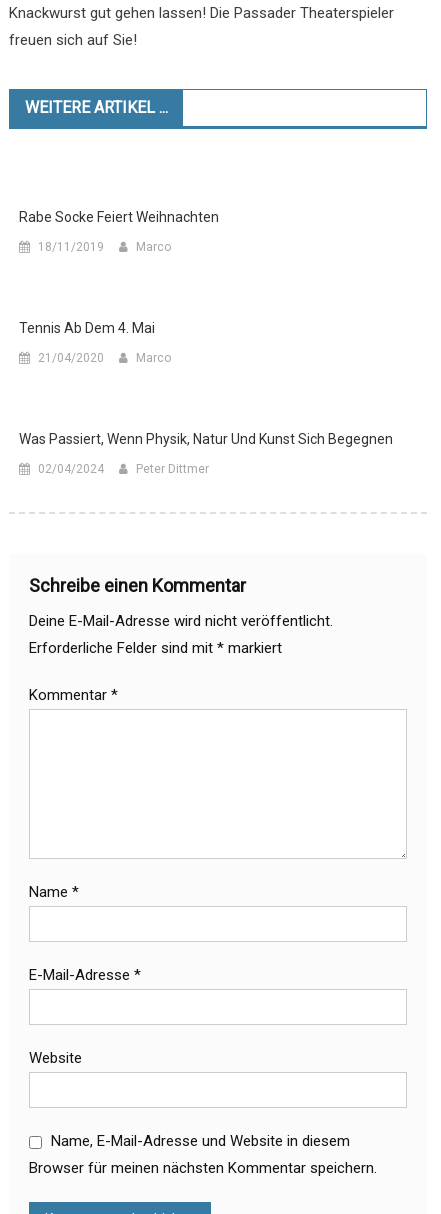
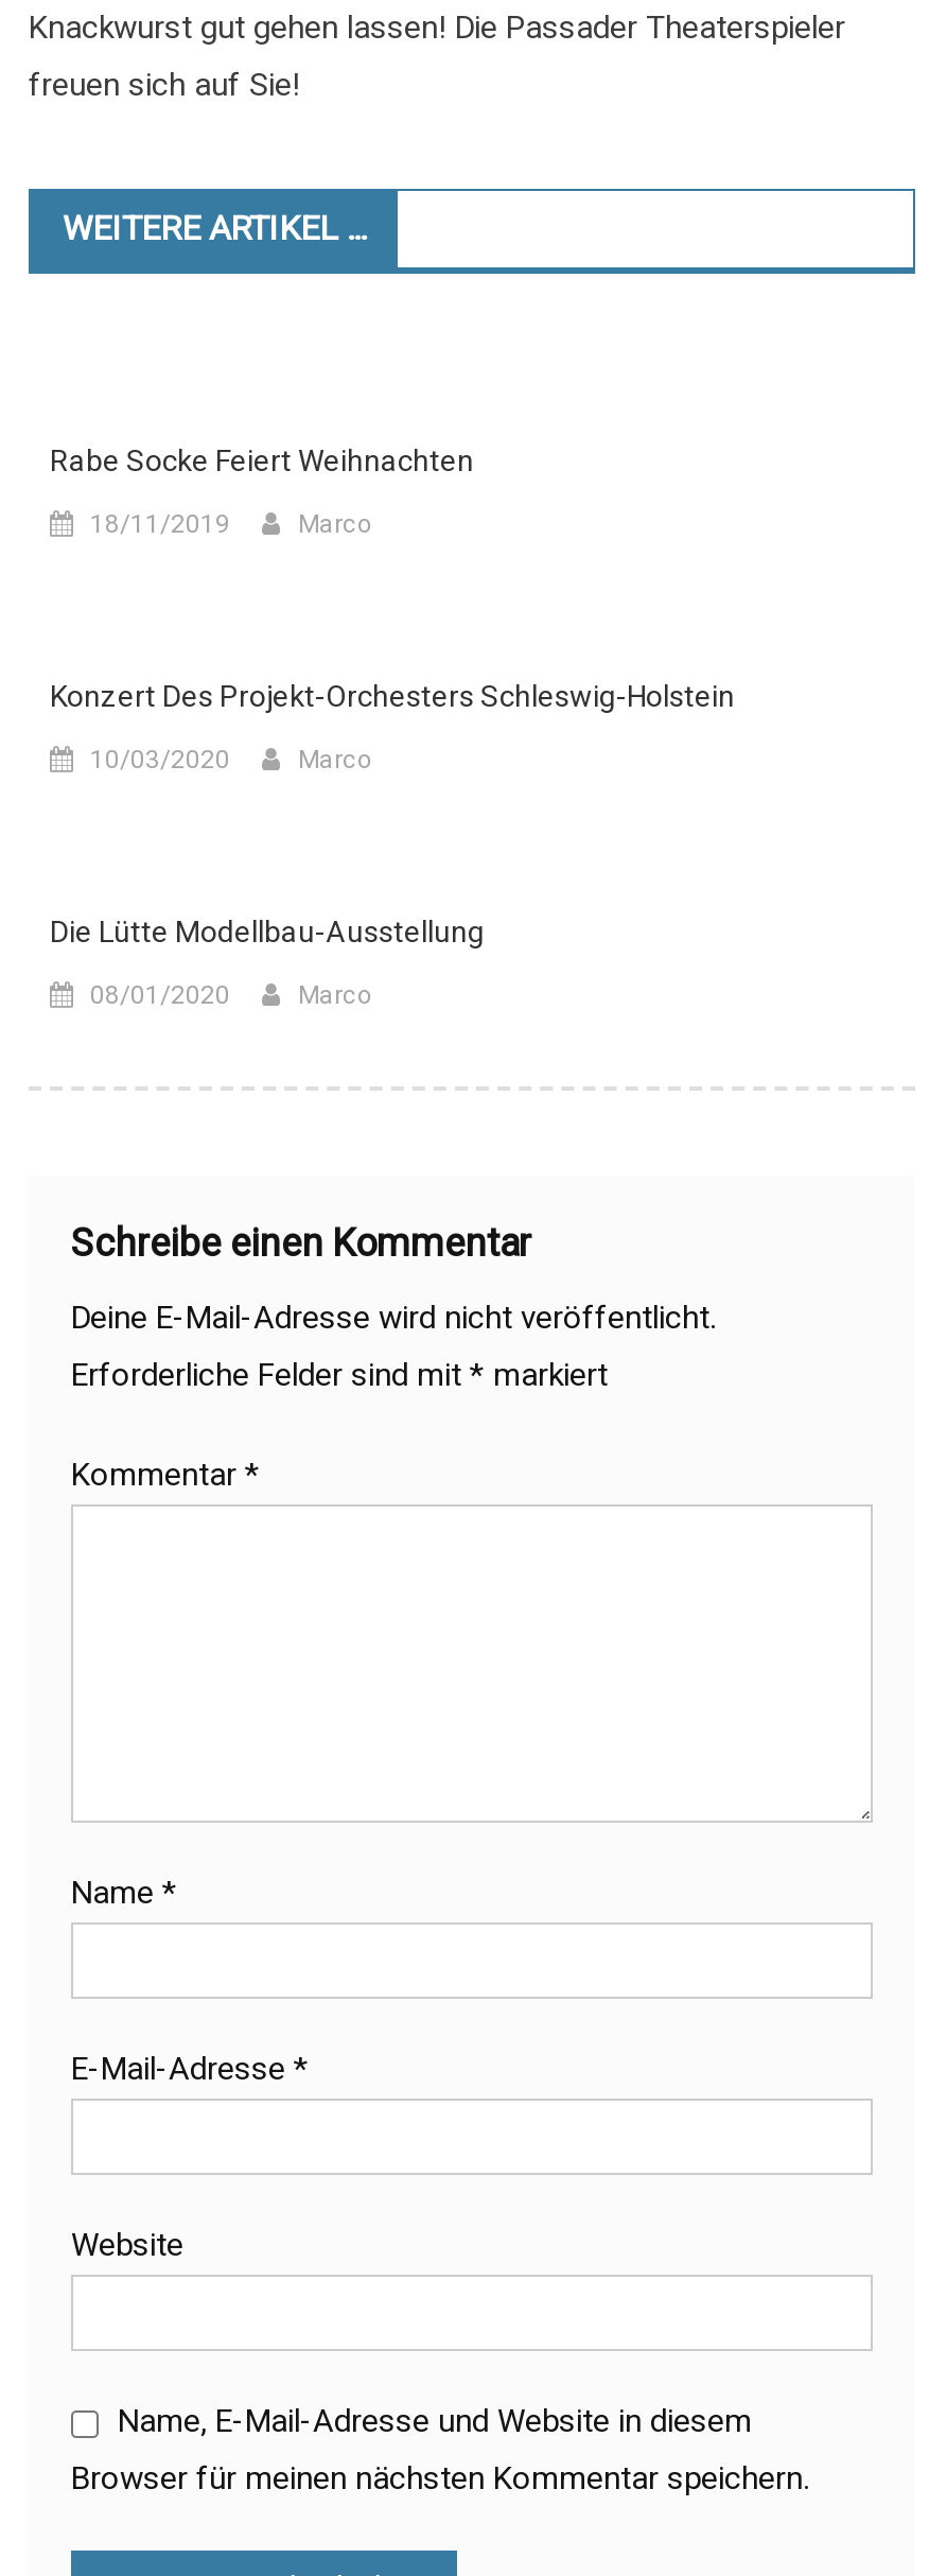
- Tennis Ab Dem 4. Mai
+ Konzert Des Projekt-Orchesters Schleswig-Holstein

- 21/04/2020
+ 10/03/2020

- Was Passiert, Wenn Physik, Natur Und Kunst Sich Begegnen
+ Die Lütte Modellbau-Ausstellung

- 02/04/2024
- Peter Dittmer
+ 08/01/2020
+ Marco
